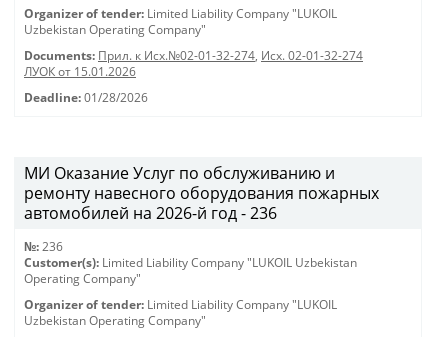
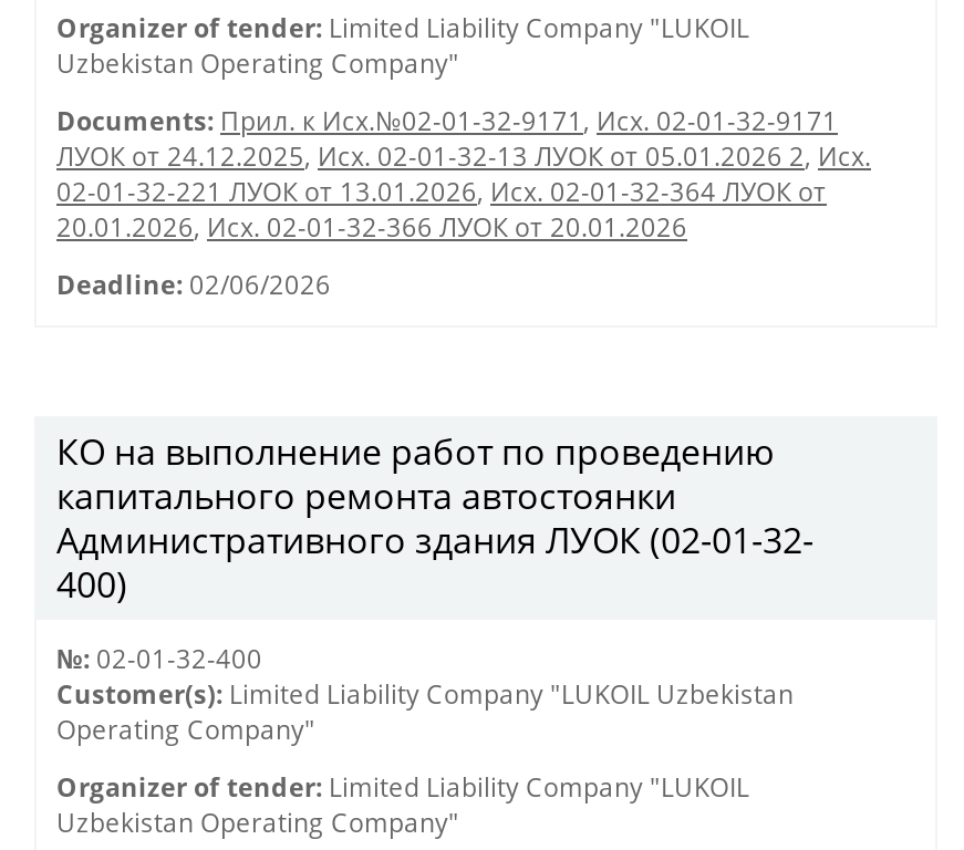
- Documents: Прил. к Исх.№02-01-32-274, Исх. 02-01-32-274
- ЛУОК от 15.01.2026
+ Documents: Прил. к Исх.№02-01-32-9171, Исх. 02-01-32-9171
+ ЛУОК от 24.12.2025, Исх. 02-01-32-13 ЛУОК от 05.01.2026 2, Исх.
+ 02-01-32-221 ЛУОК от 13.01.2026, Исх. 02-01-32-364 ЛУОК от
+ 20.01.2026, Исх. 02-01-32-366 ЛУОК от 20.01.2026

- Deadline: 01/28/2026
+ Deadline: 02/06/2026

- МИ Oказание Услуг по обслуживанию и
- ремонту навесного оборудования пожарных
- автомобилей на 2026-й год - 236
+ КО на выполнение работ по проведению
+ капитального ремонта автостоянки
+ Административного здания ЛУОК (02-01-32-
+ 400)

- №: 236
+ №: 02-01-32-400
